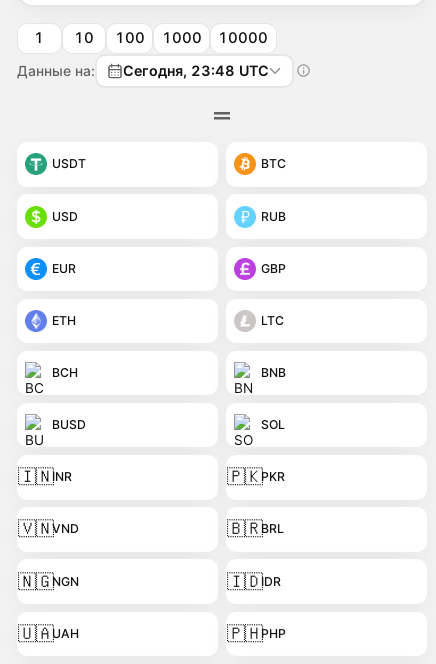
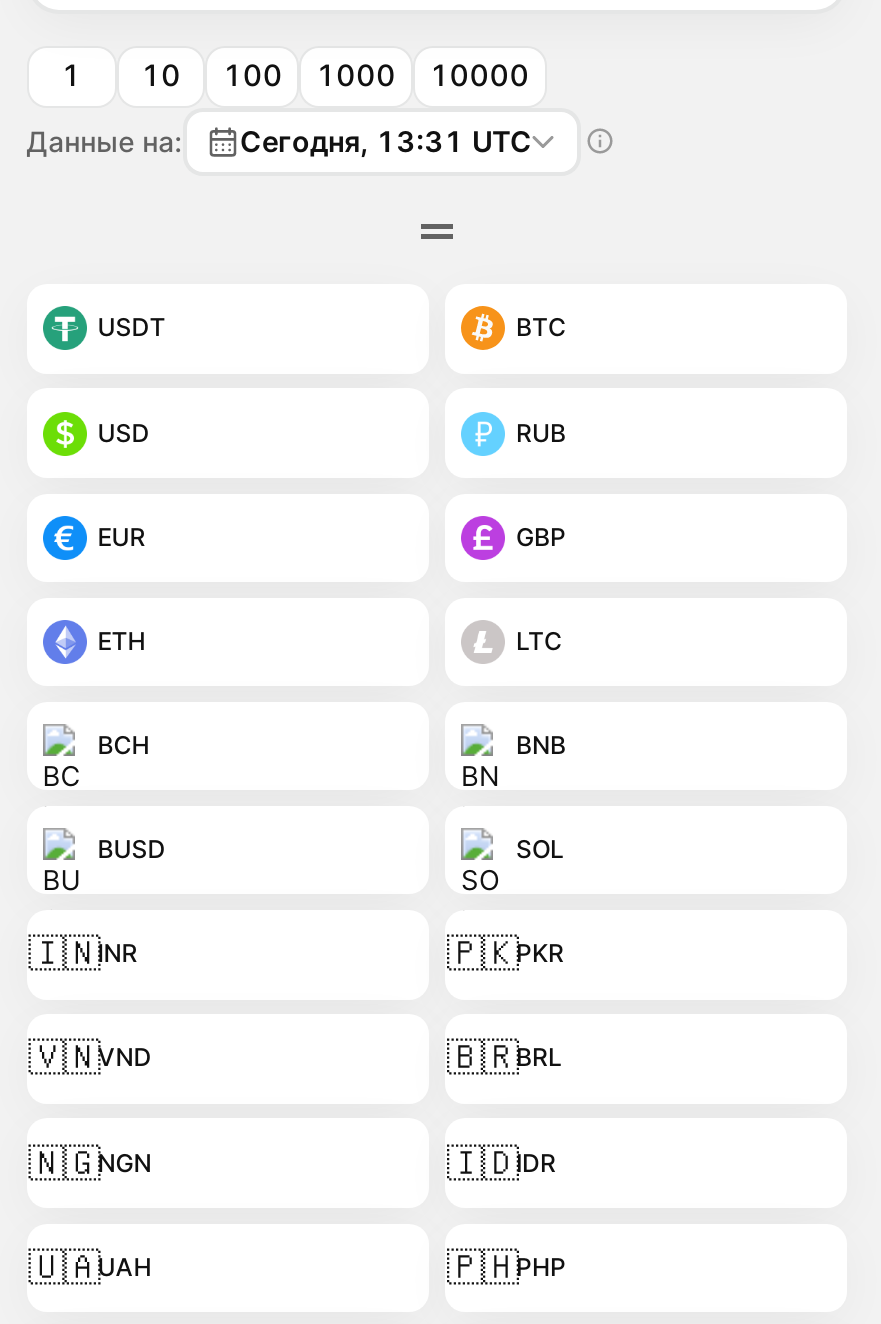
- Данные на: Сегодня, 23:48 UTC
+ Данные на: Сегодня, 13:31 UTC
